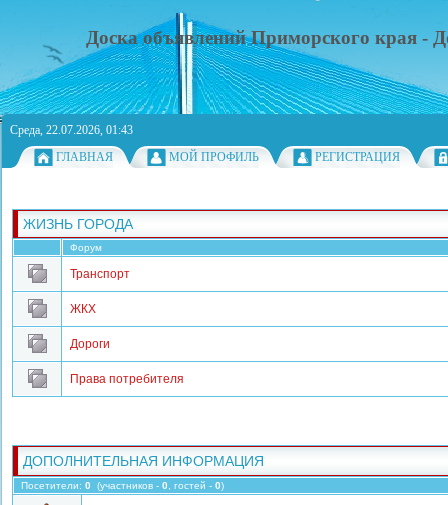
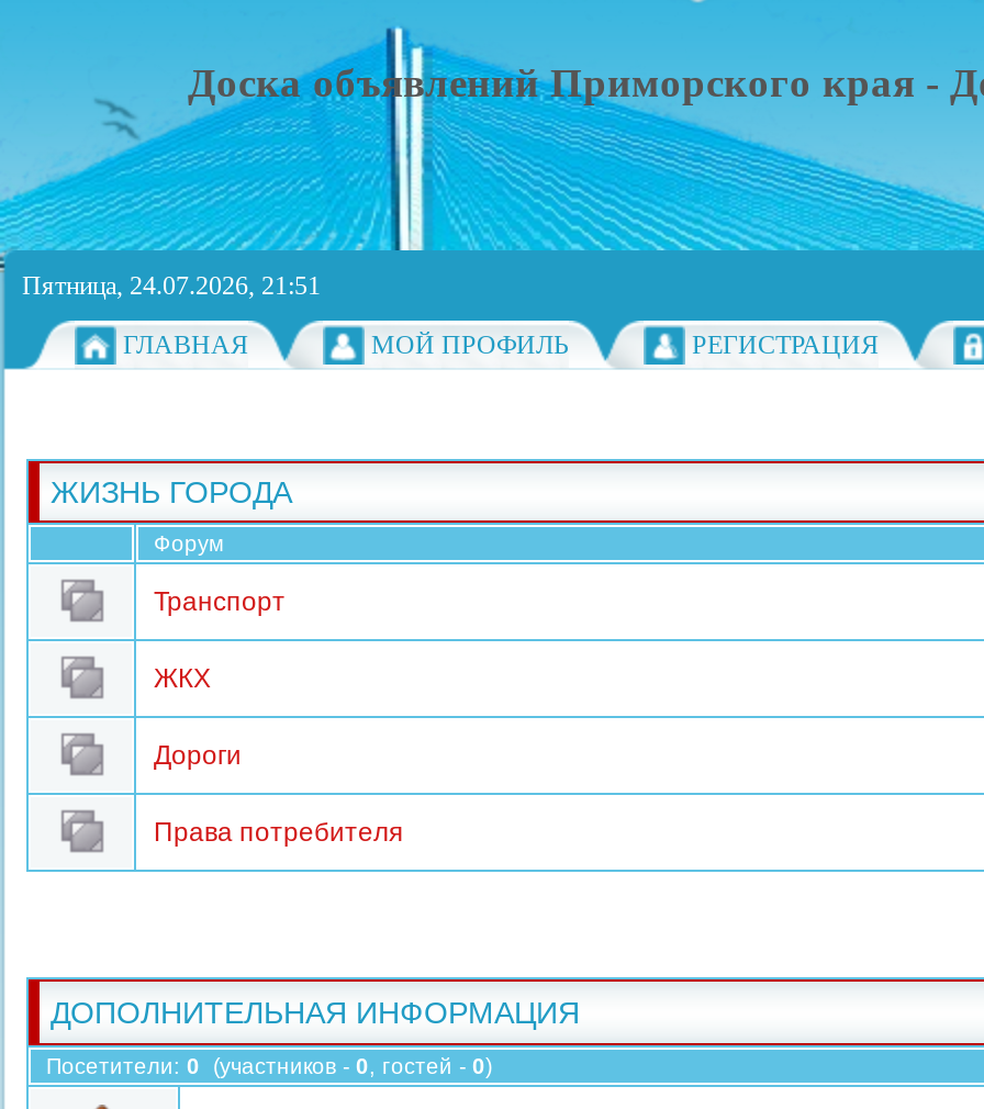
- Среда, 22.07.2026, 01:43
+ Пятница, 24.07.2026, 21:51
